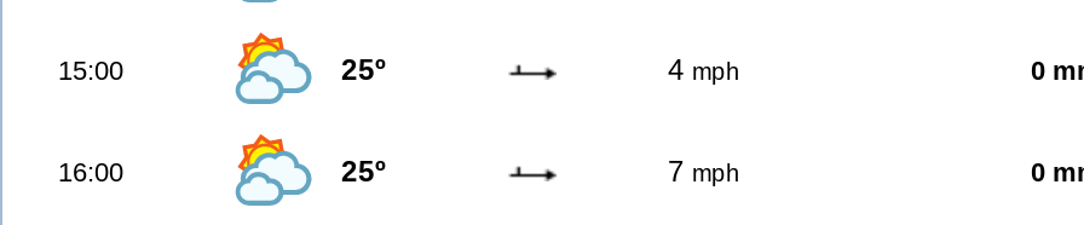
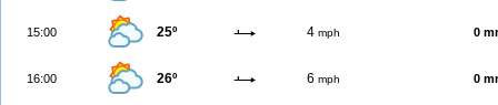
- 25º
- 7 mph
+ 26º
+ 6 mph
